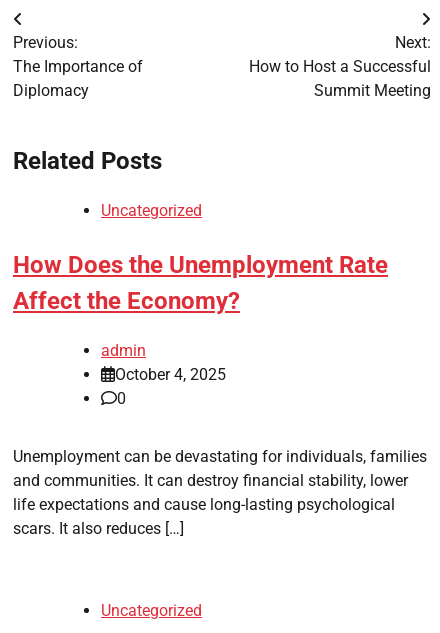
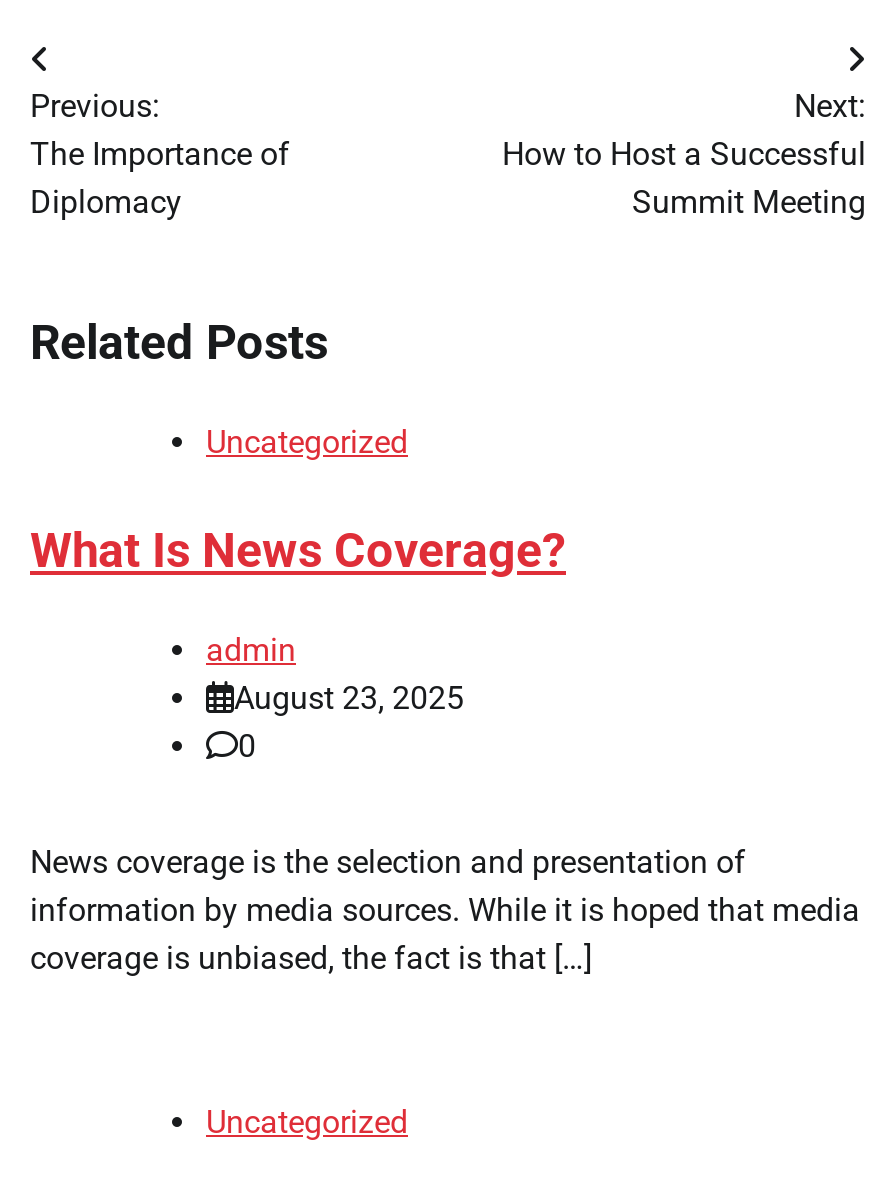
- How Does the Unemployment Rate
- Affect the Economy?
+ What Is News Coverage?

- October 4, 2025
+ August 23, 2025

- Unemployment can be devastating for individuals, families
- and communities. It can destroy financial stability, lower
- life expectations and cause long-lasting psychological
- scars. It also reduces […]
+ News coverage is the selection and presentation of
+ information by media sources. While it is hoped that media
+ coverage is unbiased, the fact is that […]
